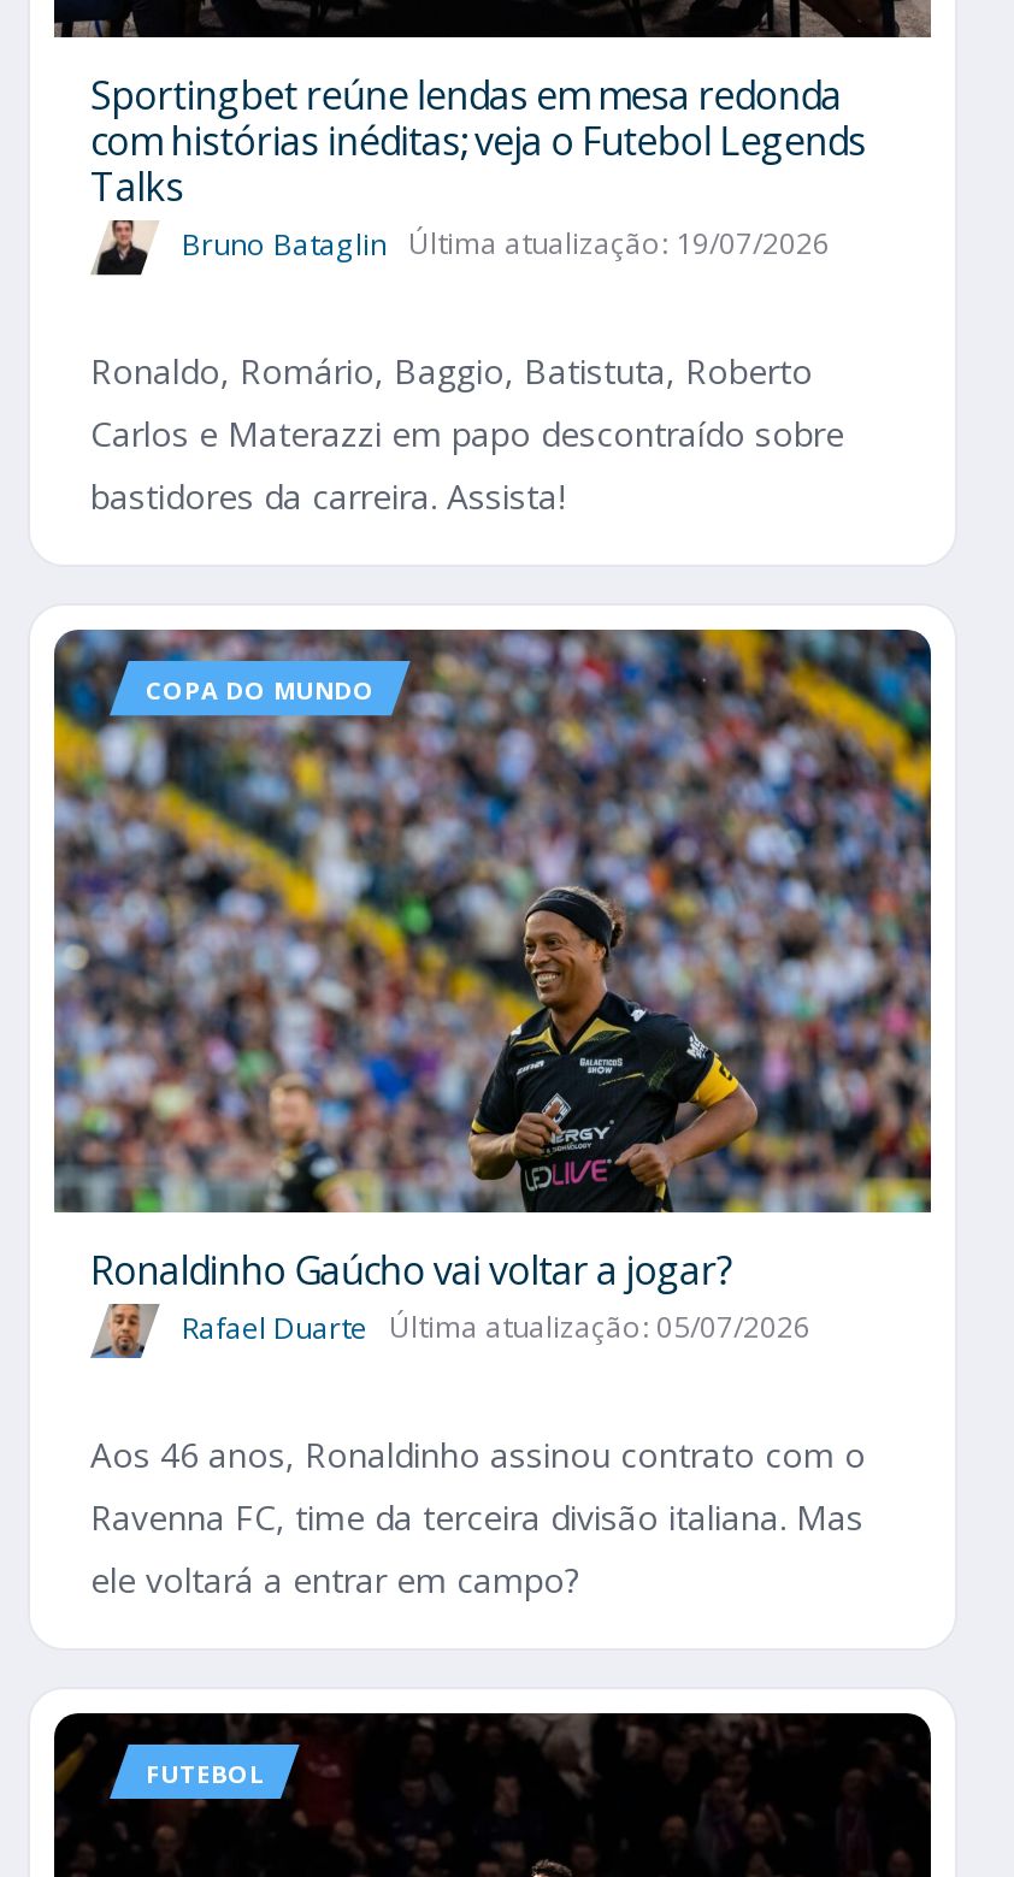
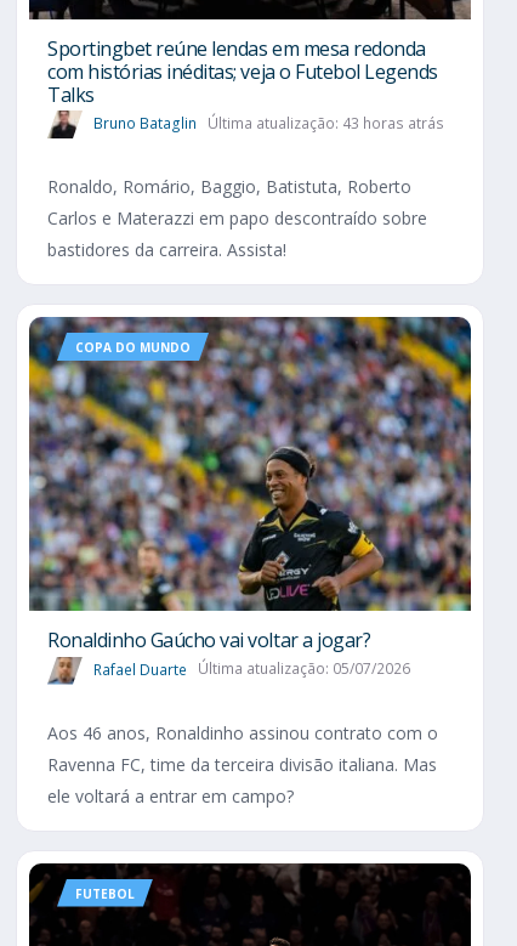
- Bruno Bataglin Última atualização: 19/07/2026
+ Bruno Bataglin Última atualização: 43 horas atrás
